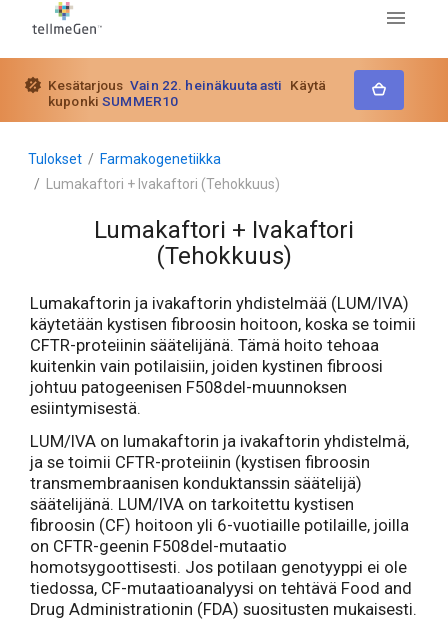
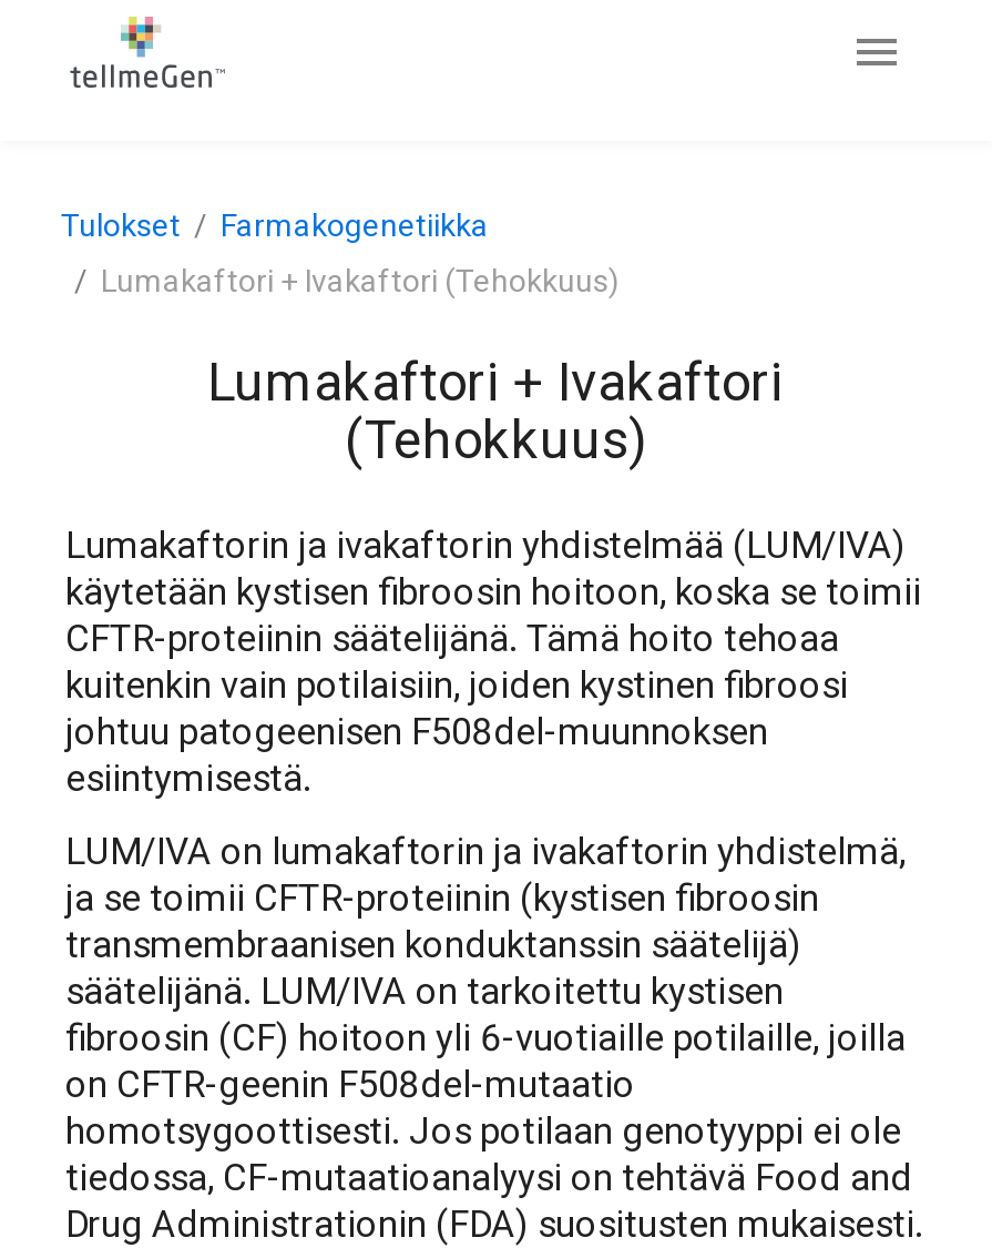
- [image]
- Kesätarjous Vain 22. heinäkuuta asti Käytä
- kuponkiSUMMER10
